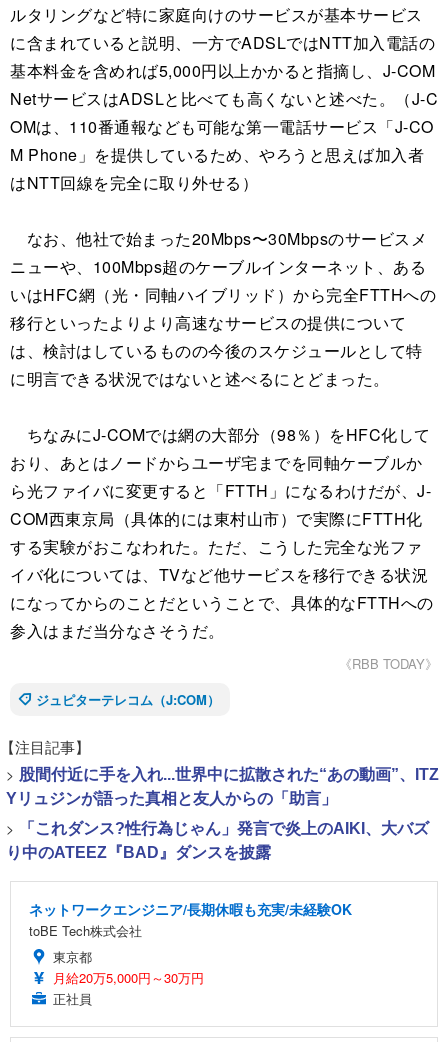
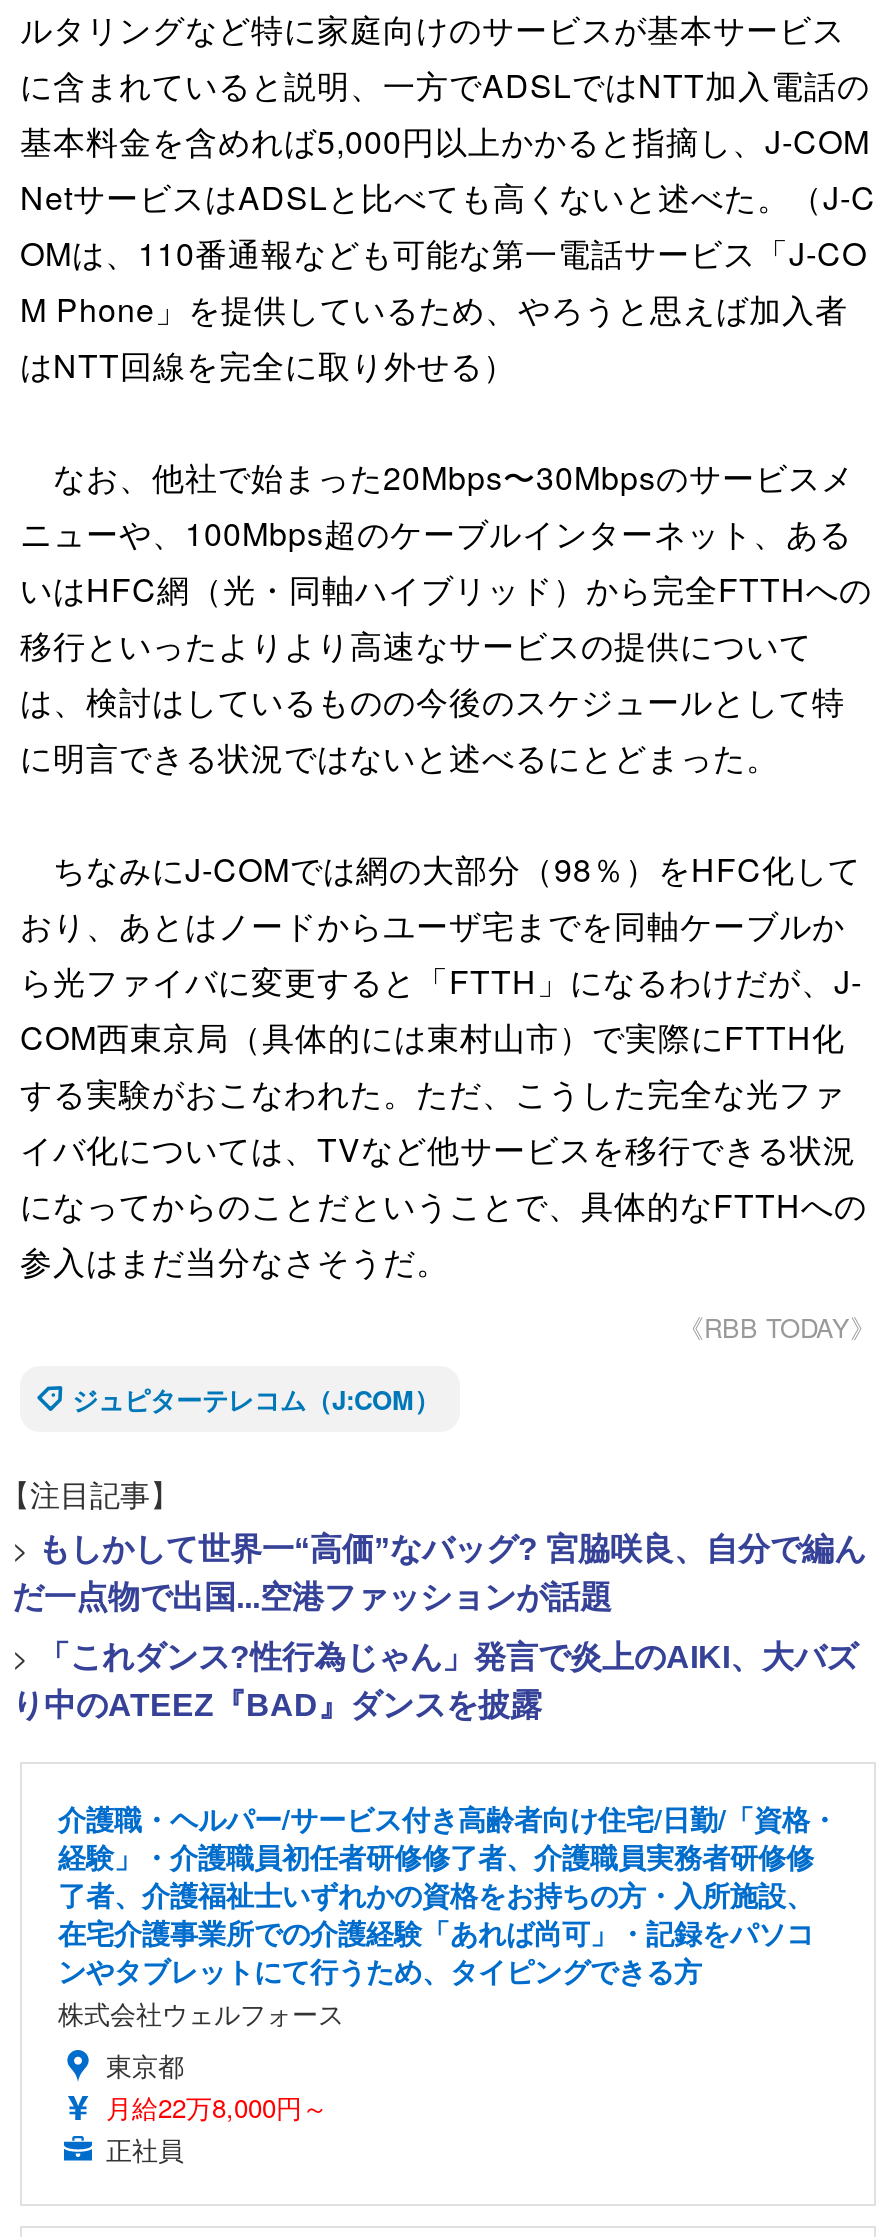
- > 股間付近に手を入れ...世界中に拡散された“あの動画”、ITZ
- Yリュジンが語った真相と友人からの「助言」
+ > もしかして世界一“高価”なバッグ? 宮脇咲良、自分で編ん
+ だ一点物で出国...空港ファッションが話題

- ネットワークエンジニア/長期休暇も充実/未経験OK
- toBE Tech株式会社
+ 介護職・ヘルパー/サービス付き高齢者向け住宅/日勤/「資格・
+ 経験」・介護職員初任者研修修了者、介護職員実務者研修修
+ 了者、介護福祉士いずれかの資格をお持ちの方・入所施設、
+ 在宅介護事業所での介護経験「あれば尚可」・記録をパソコ
+ ンやタブレットにて行うため、タイピングできる方
+ 株式会社ウェルフォース

- 月給20万5,000円～30万円
+ 月給22万8,000円～
